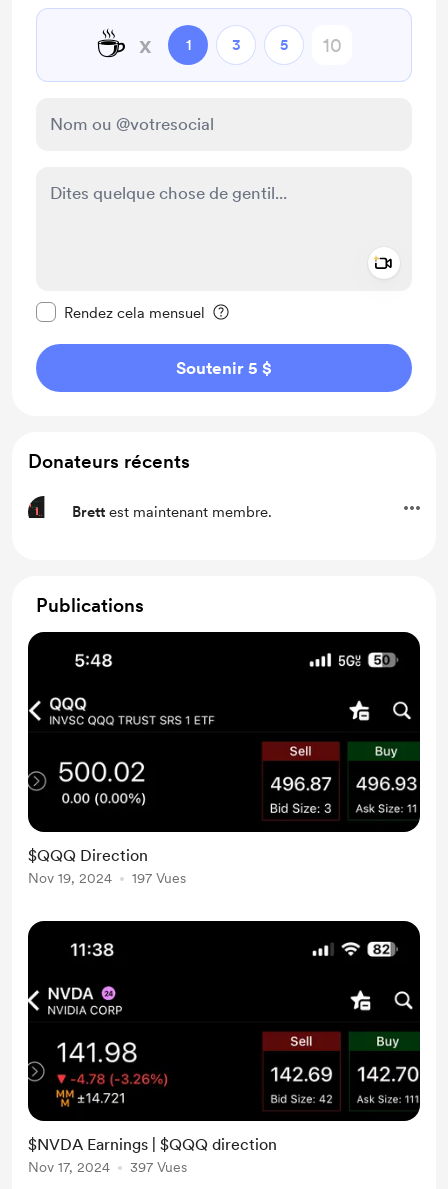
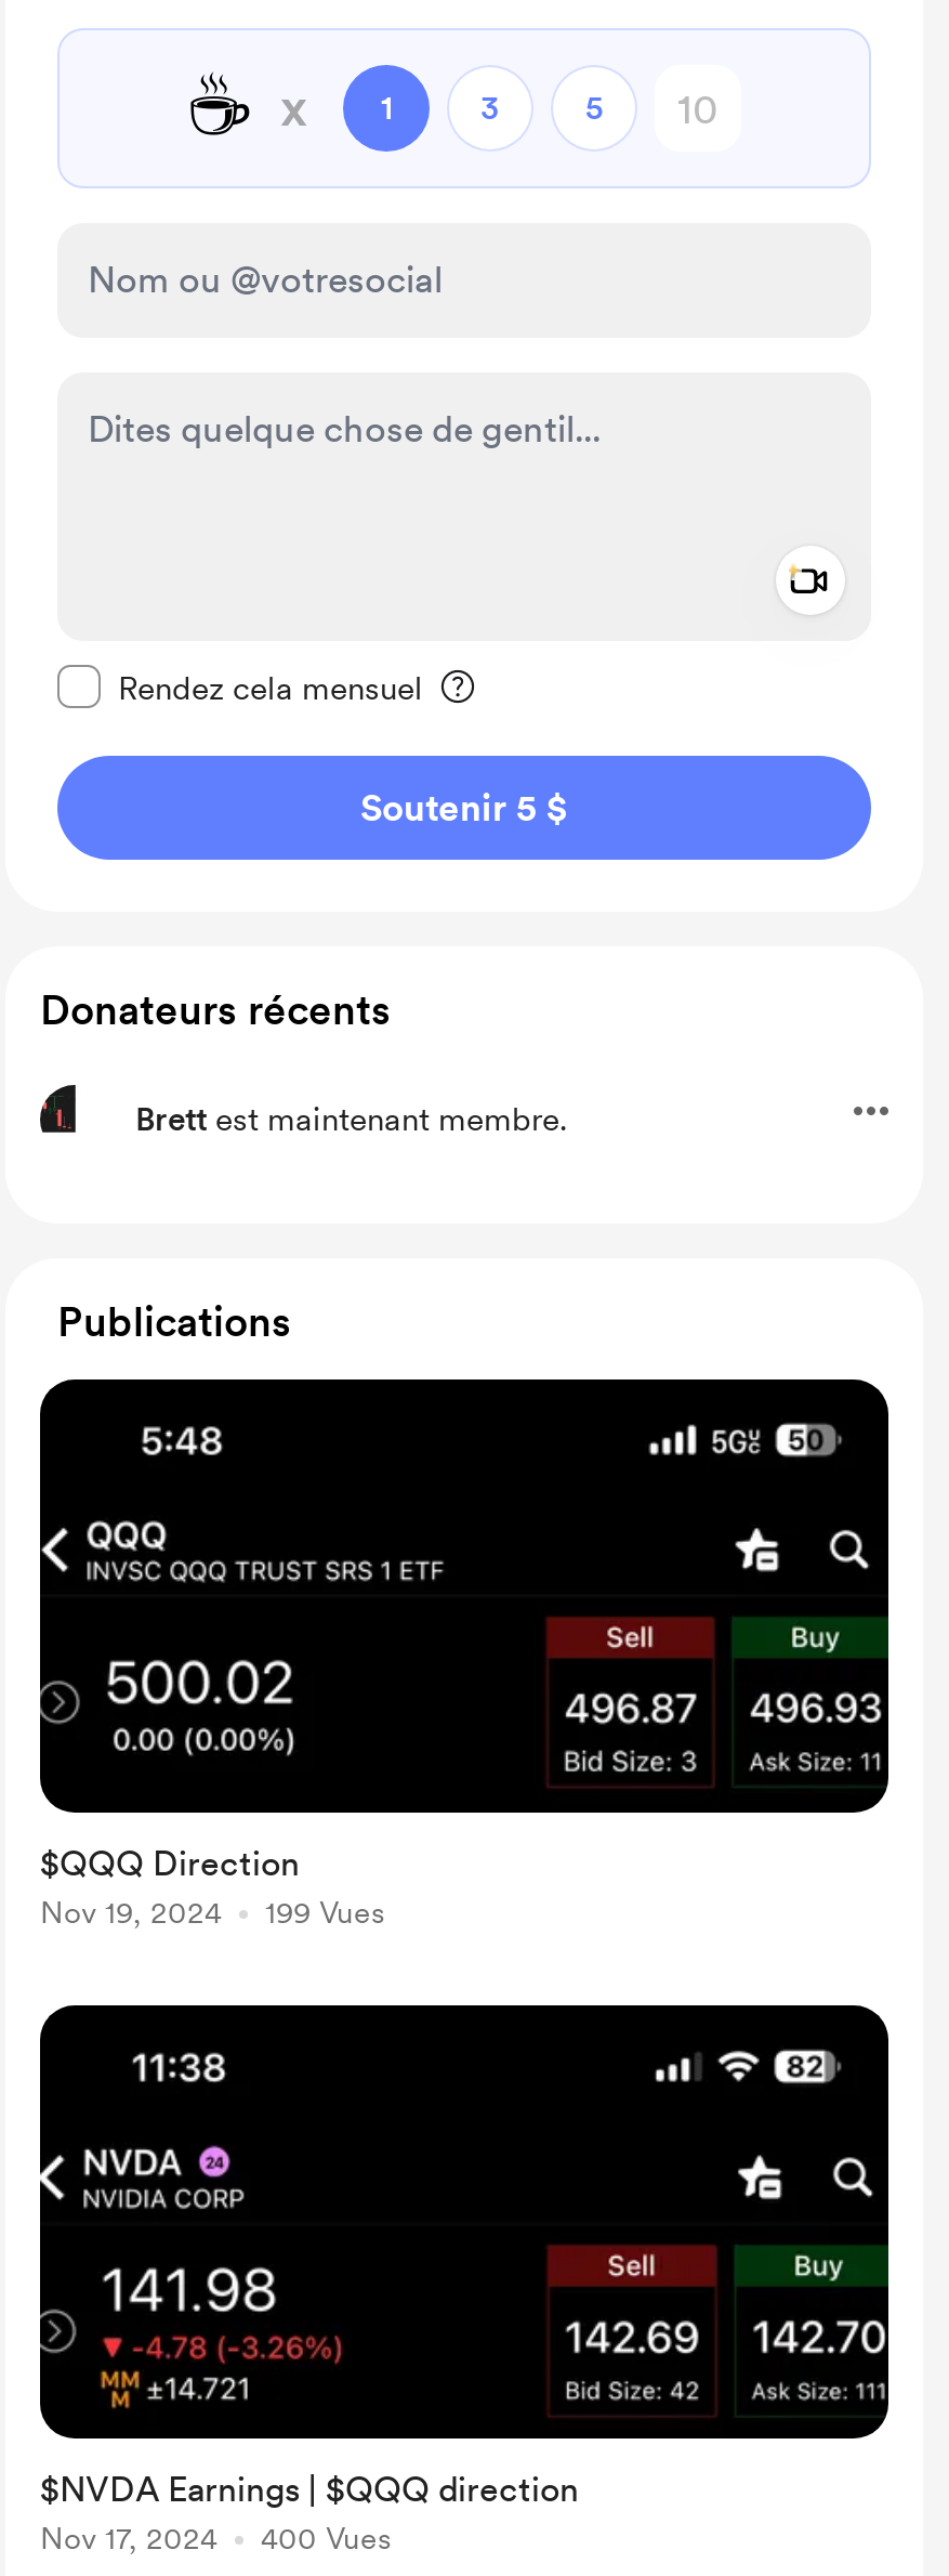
- Nov 19, 2024 197 Vues
+ Nov 19, 2024 199 Vues

- Nov 17, 2024 397 Vues
+ Nov 17, 2024 400 Vues
